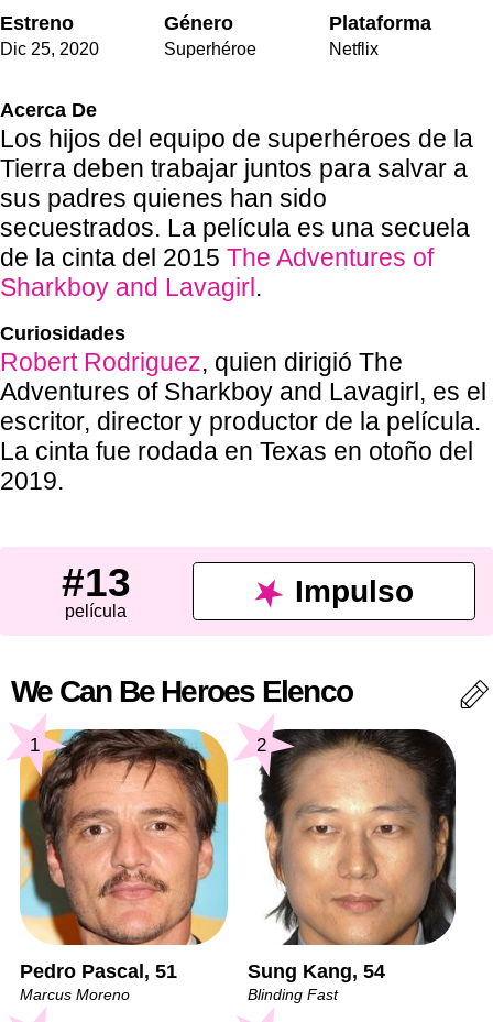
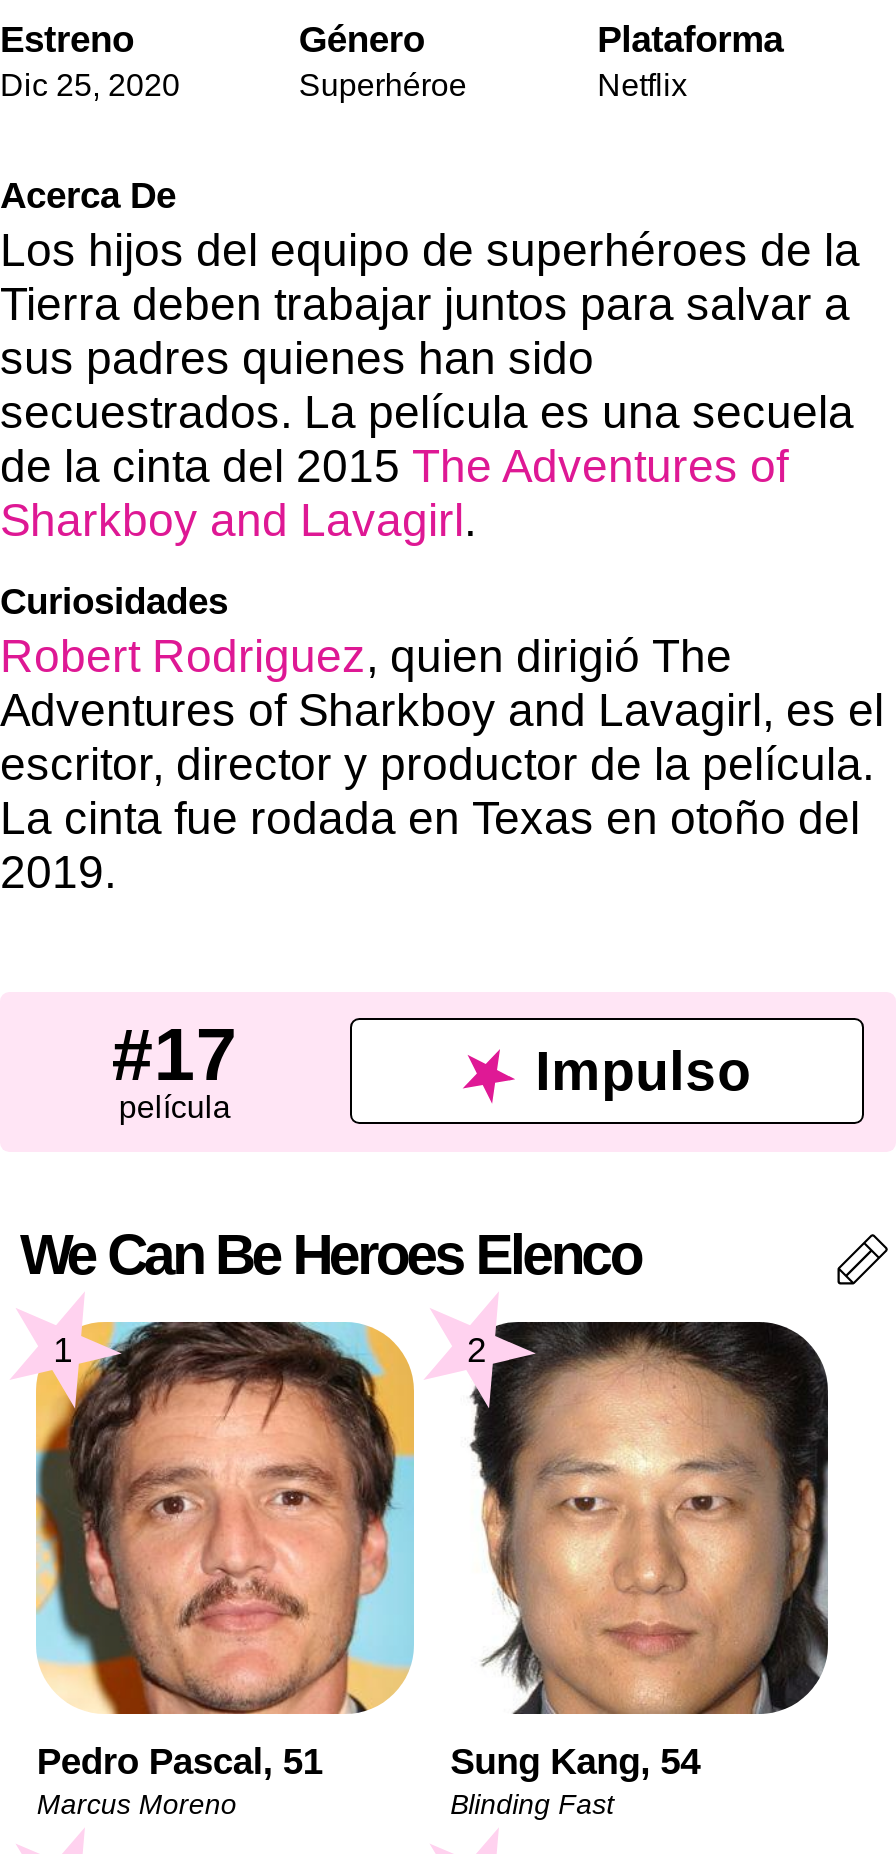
- #13
+ #17
